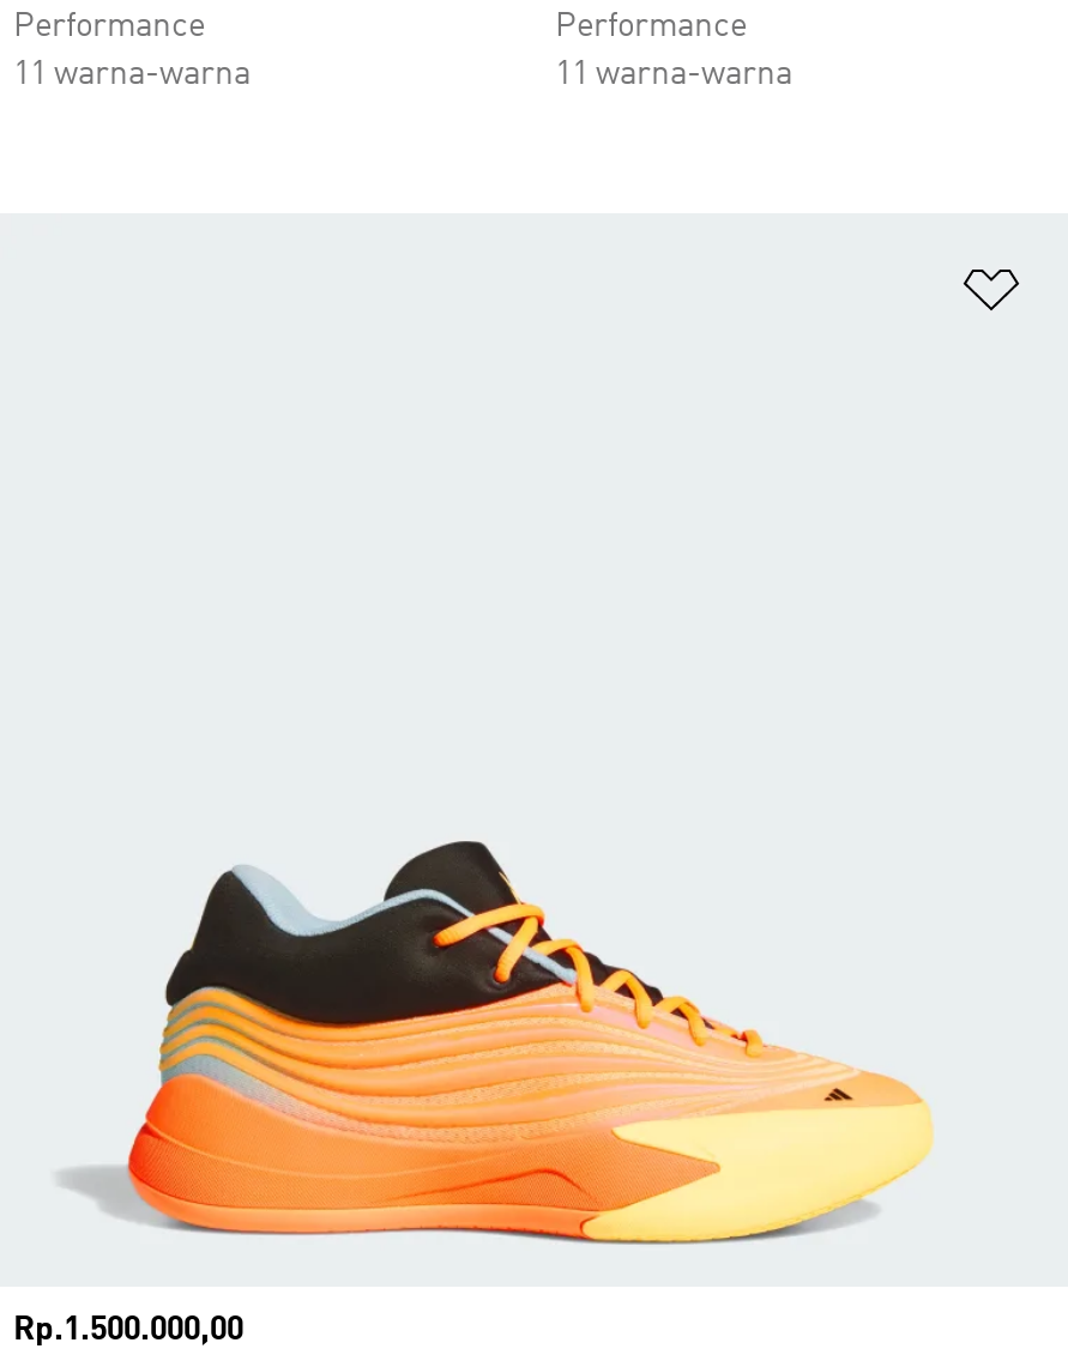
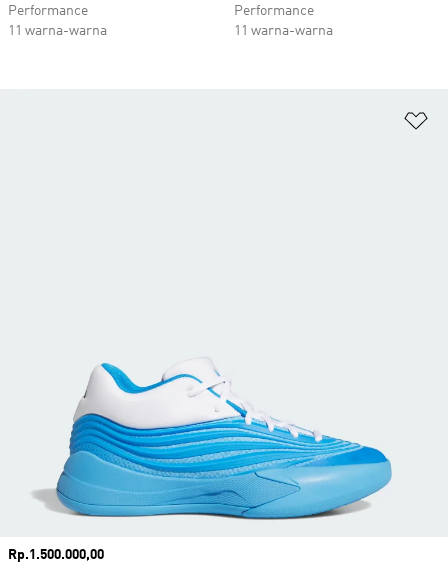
- [image]
+ [image]
